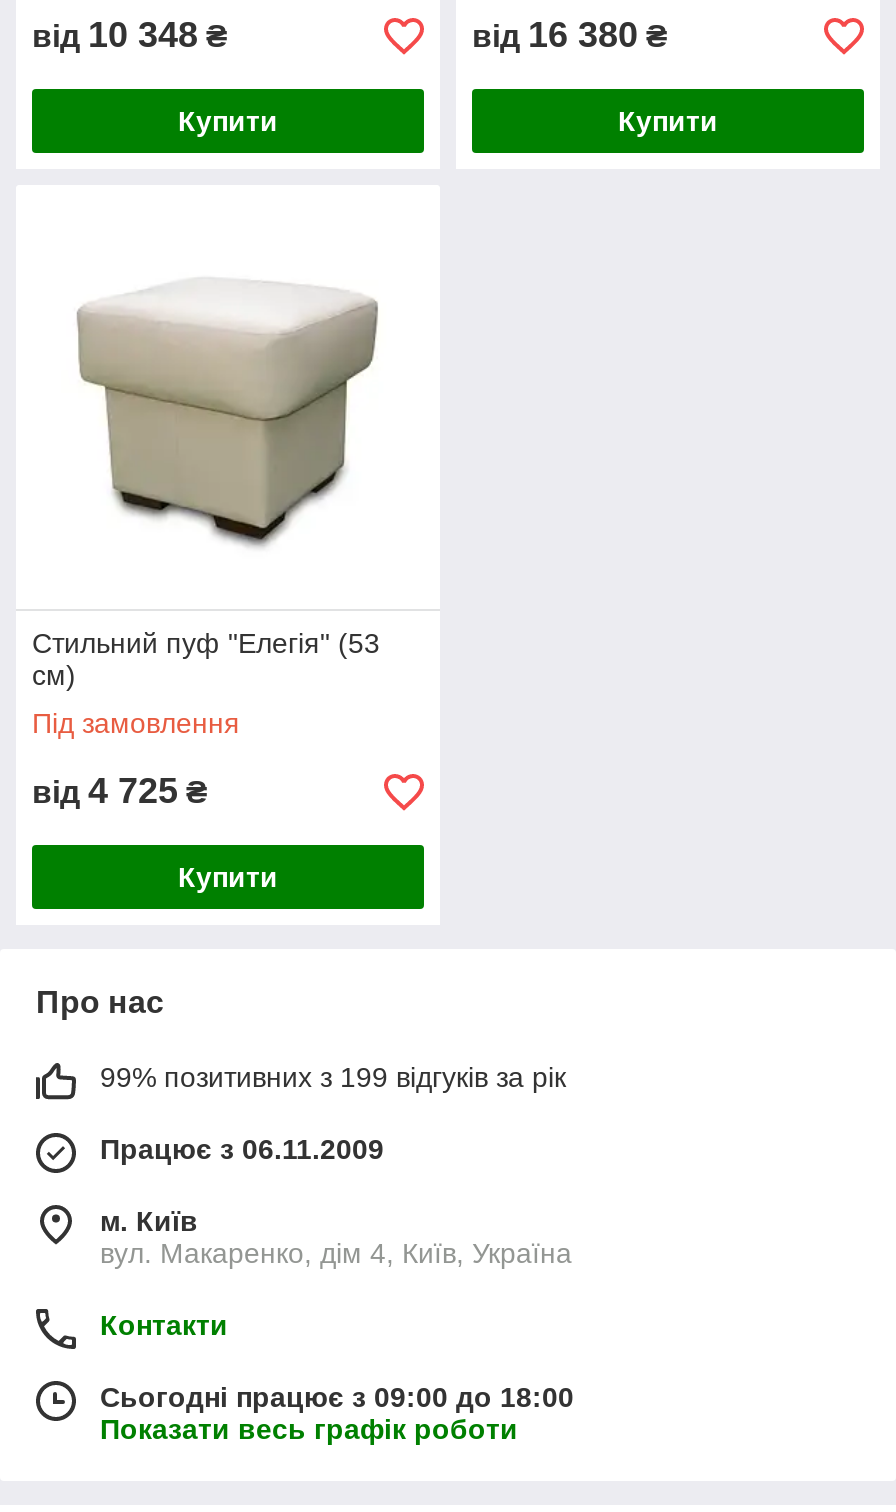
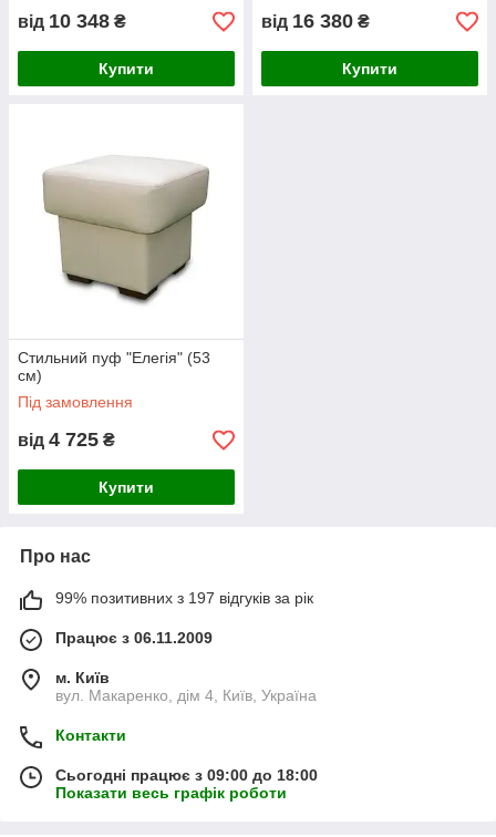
- 99% позитивних з 199 відгуків за рік
+ 99% позитивних з 197 відгуків за рік
